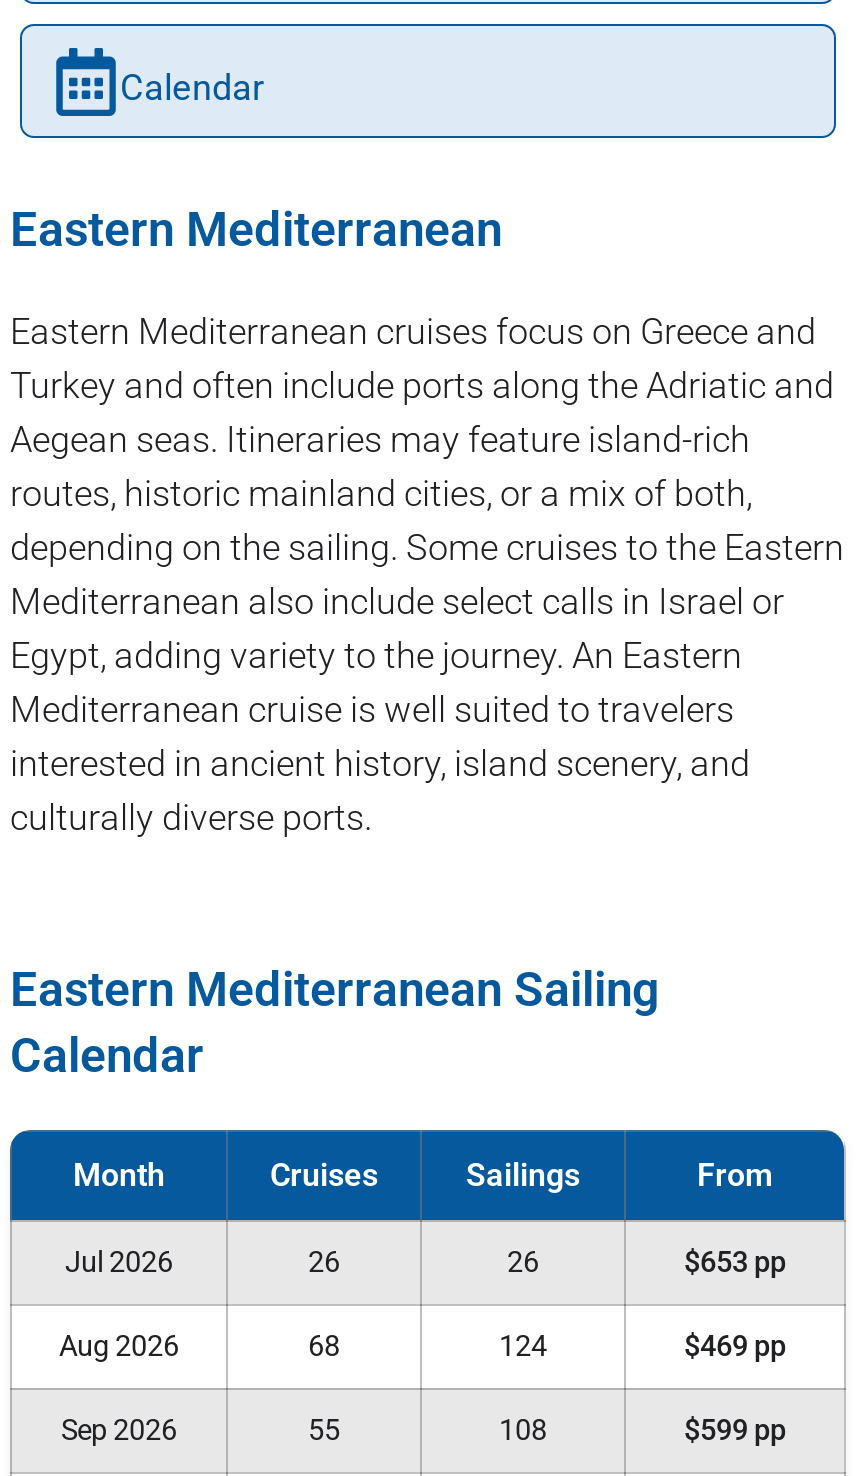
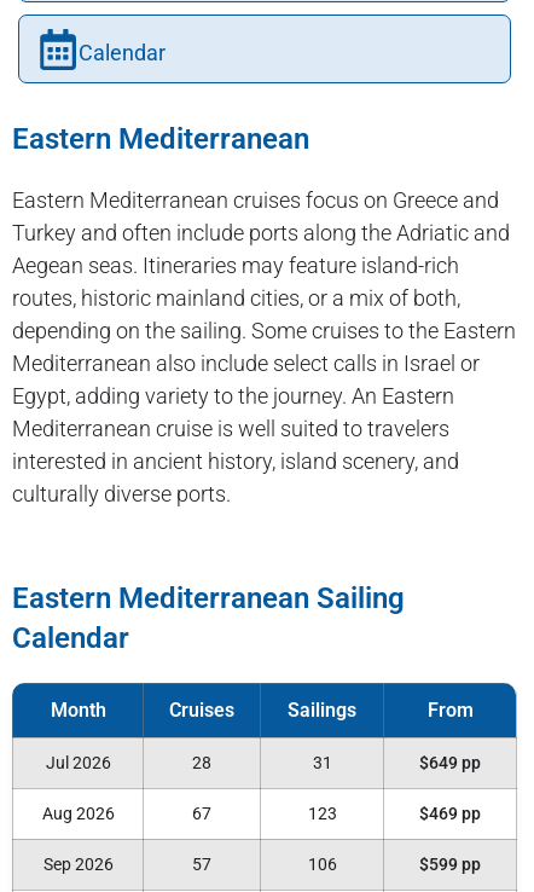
- 26
+ 28

- 26
+ 31

- $653 pp
+ $649 pp

- 68
+ 67

- 124
+ 123

- 55
+ 57

- 108
+ 106
